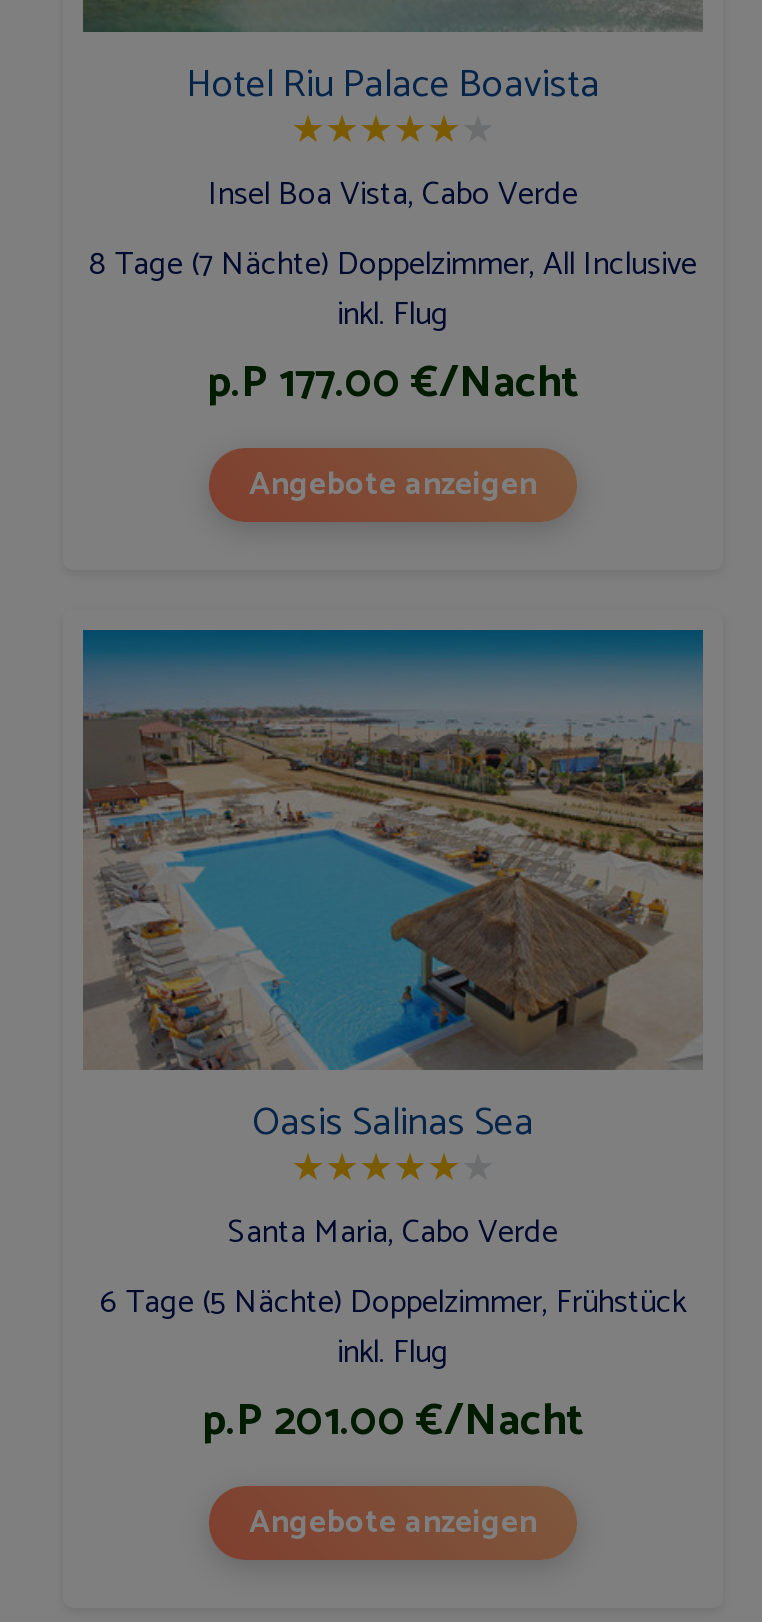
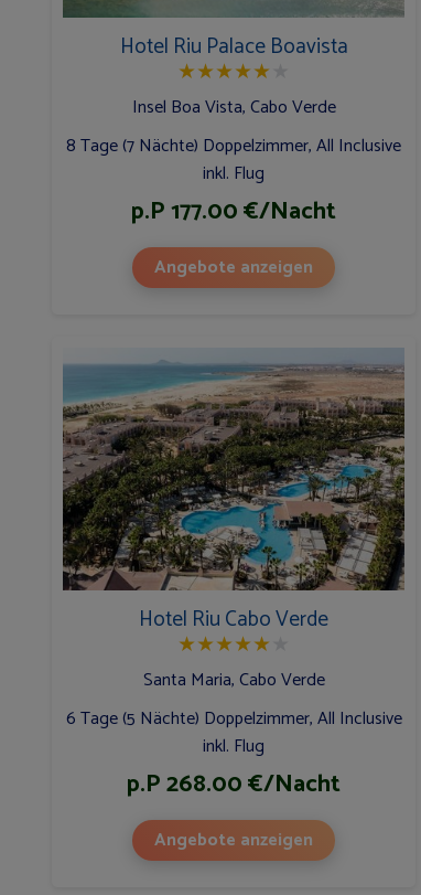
- [image]
- Oasis Salinas Sea
+ [image]
+ Hotel Riu Cabo Verde

- 6 Tage (5 Nächte) Doppelzimmer, Frühstück
+ 6 Tage (5 Nächte) Doppelzimmer, All Inclusive

- p.P 201.00 €/Nacht
+ p.P 268.00 €/Nacht
